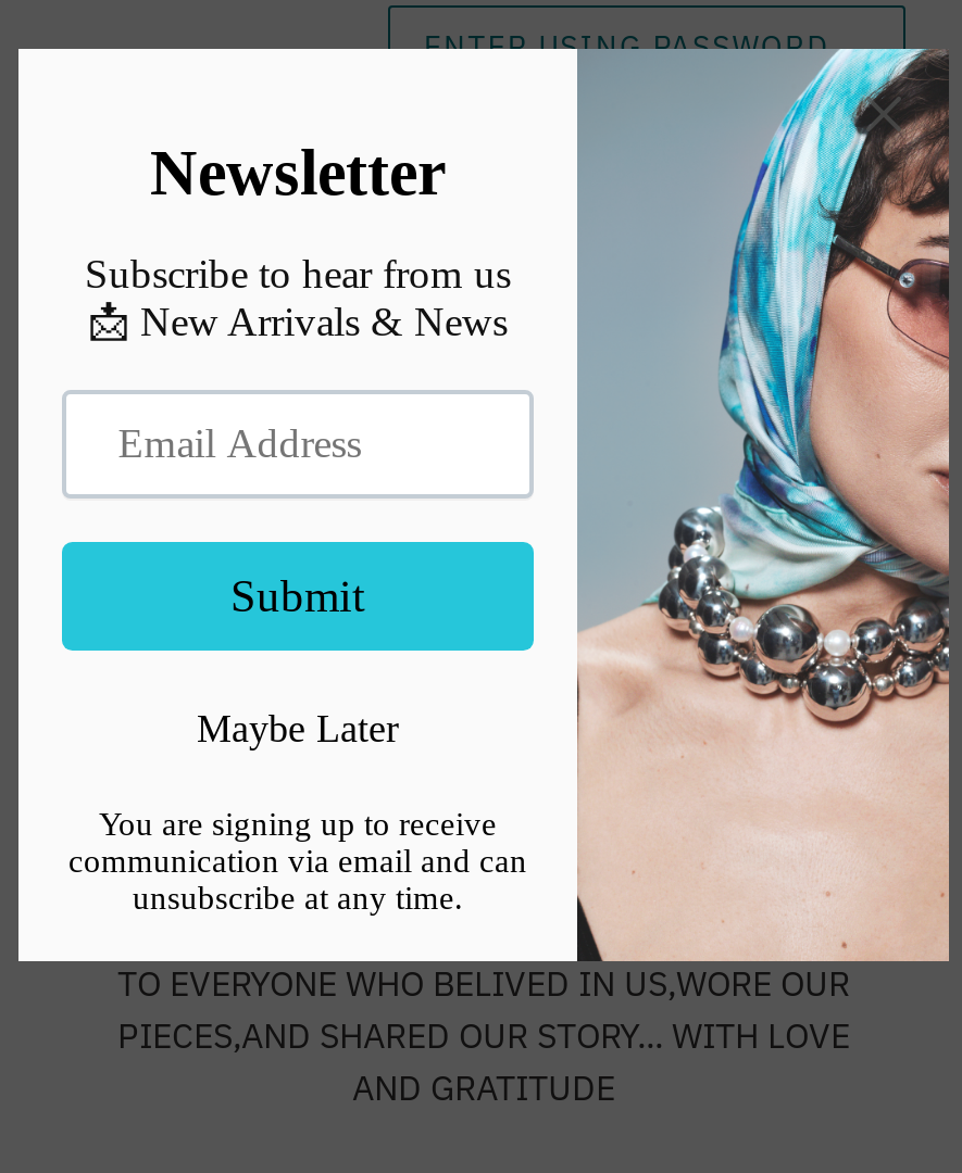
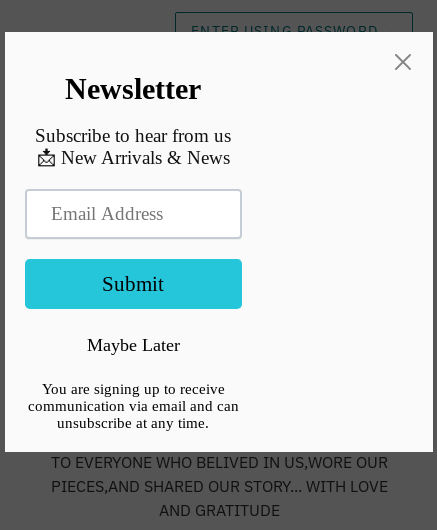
- [image]
